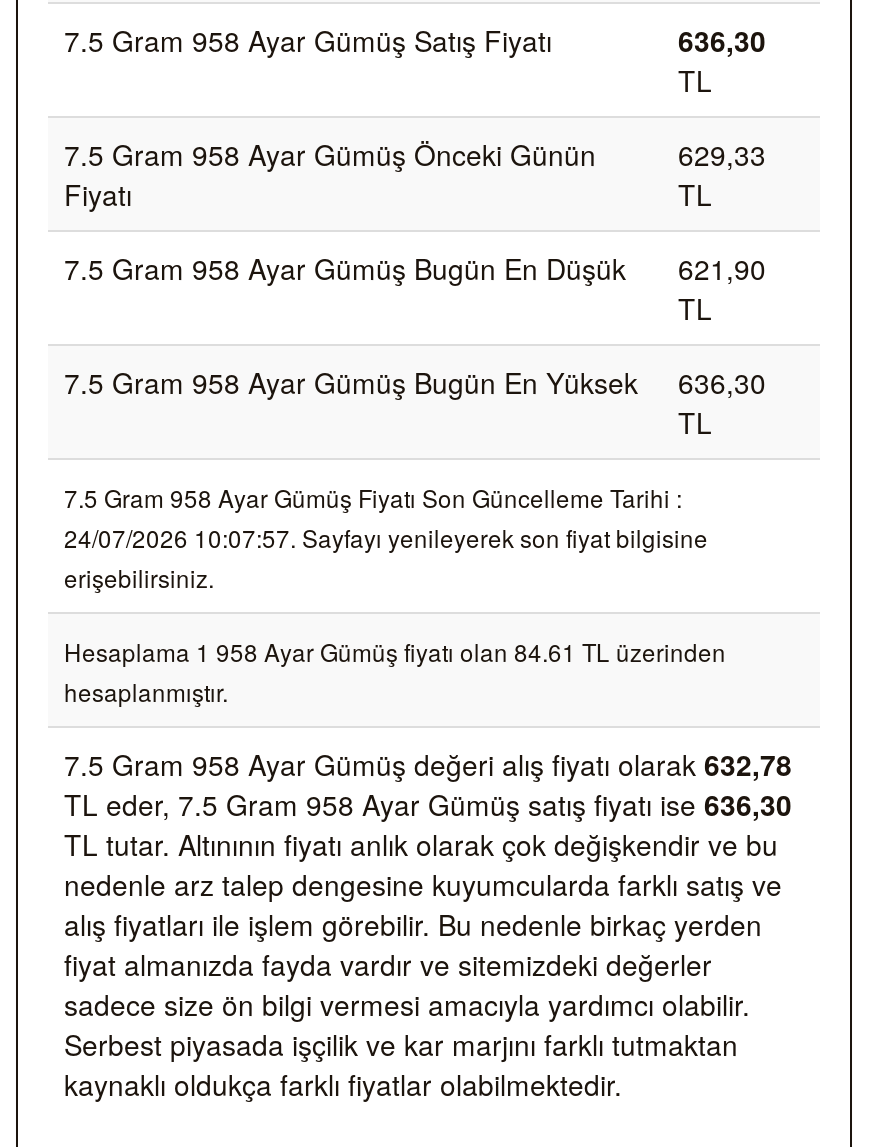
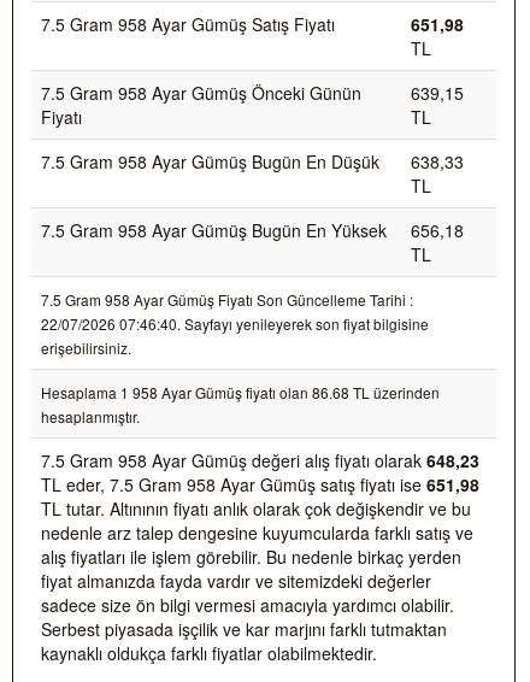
- 636,30
+ 651,98

- 629,33
+ 639,15

- 7.5 Gram 958 Ayar Gümüş Bugün En Düşük 621,90
+ 7.5 Gram 958 Ayar Gümüş Bugün En Düşük 638,33

- 7.5 Gram 958 Ayar Gümüş Bugün En Yüksek 636,30
+ 7.5 Gram 958 Ayar Gümüş Bugün En Yüksek 656,18

- 24/07/2026 10:07:57. Sayfayı yenileyerek son fiyat bilgisine
+ 22/07/2026 07:46:40. Sayfayı yenileyerek son fiyat bilgisine

- Hesaplama 1 958 Ayar Gümüş fiyatı olan 84.61 TL üzerinden
+ Hesaplama 1 958 Ayar Gümüş fiyatı olan 86.68 TL üzerinden

- 7.5 Gram 958 Ayar Gümüş değeri alış fiyatı olarak 632,78
+ 7.5 Gram 958 Ayar Gümüş değeri alış fiyatı olarak 648,23

- TL eder, 7.5 Gram 958 Ayar Gümüş satış fiyatı ise 636,30
+ TL eder, 7.5 Gram 958 Ayar Gümüş satış fiyatı ise 651,98
